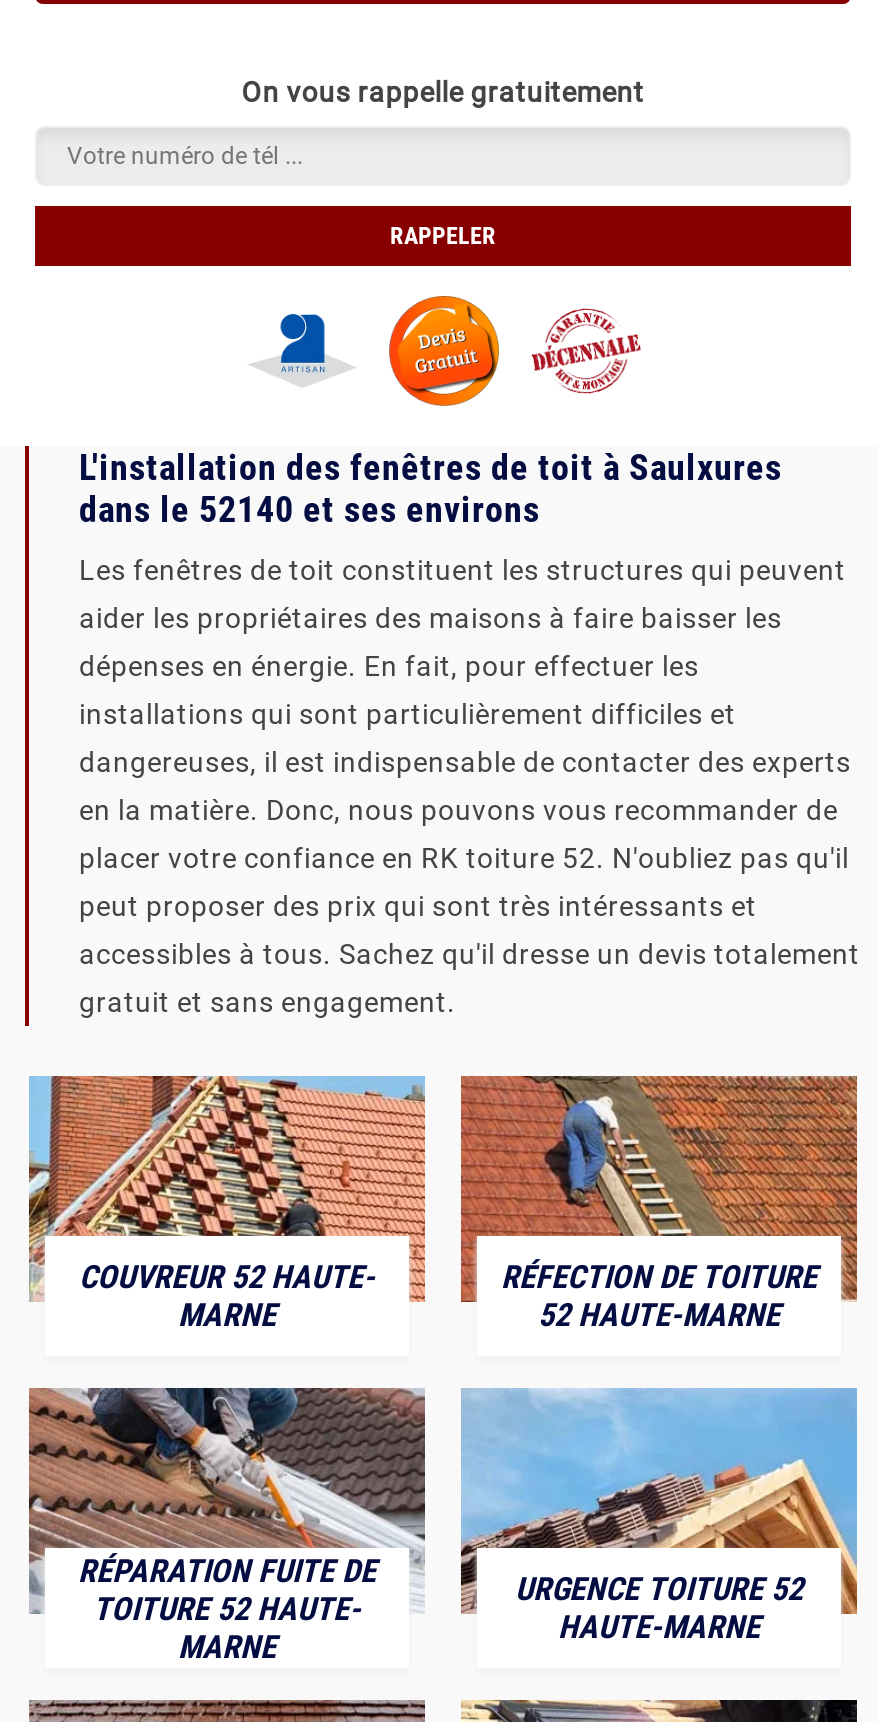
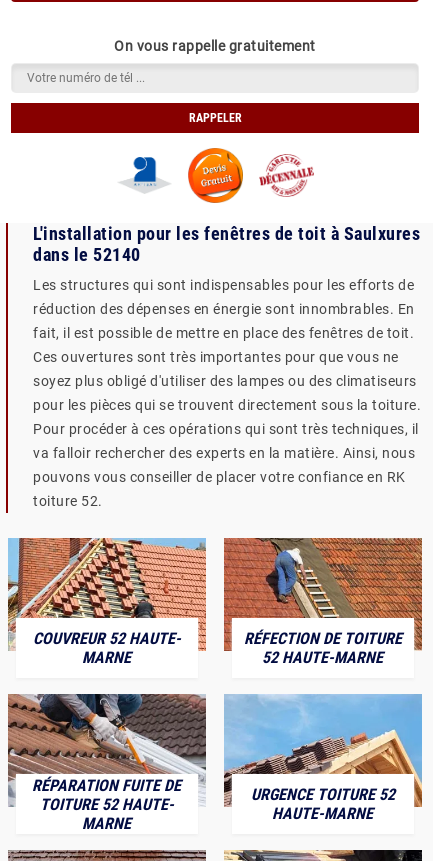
- L'installation des fenêtres de toit à Saulxures
- dans le 52140 et ses environs
+ L'installation pour les fenêtres de toit à Saulxures
+ dans le 52140

- Les fenêtres de toit constituent les structures qui peuvent
+ Les structures qui sont indispensables pour les efforts de

- aider les propriétaires des maisons à faire baisser les
+ réduction des dépenses en énergie sont innombrables. En

- dépenses en énergie. En fait, pour effectuer les
+ fait, il est possible de mettre en place des fenêtres de toit.

- installations qui sont particulièrement difficiles et
+ Ces ouvertures sont très importantes pour que vous ne

- dangereuses, il est indispensable de contacter des experts
+ soyez plus obligé d'utiliser des lampes ou des climatiseurs

- en la matière. Donc, nous pouvons vous recommander de
+ pour les pièces qui se trouvent directement sous la toiture.

- placer votre confiance en RK toiture 52. N'oubliez pas qu'il
+ Pour procéder à ces opérations qui sont très techniques, il

- peut proposer des prix qui sont très intéressants et
+ va falloir rechercher des experts en la matière. Ainsi, nous

- accessibles à tous. Sachez qu'il dresse un devis totalement
+ pouvons vous conseiller de placer votre confiance en RK

- gratuit et sans engagement.
+ toiture 52.
